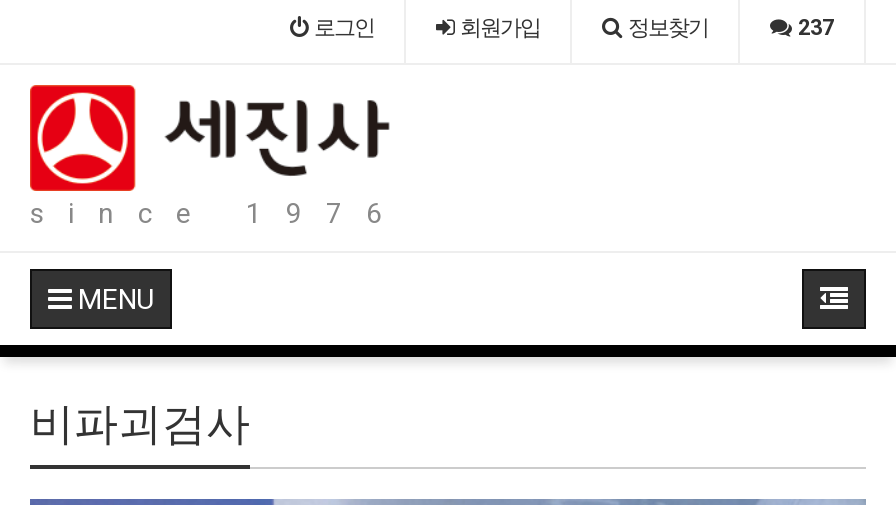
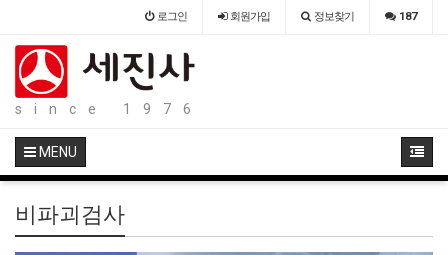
- 237
+ 187
